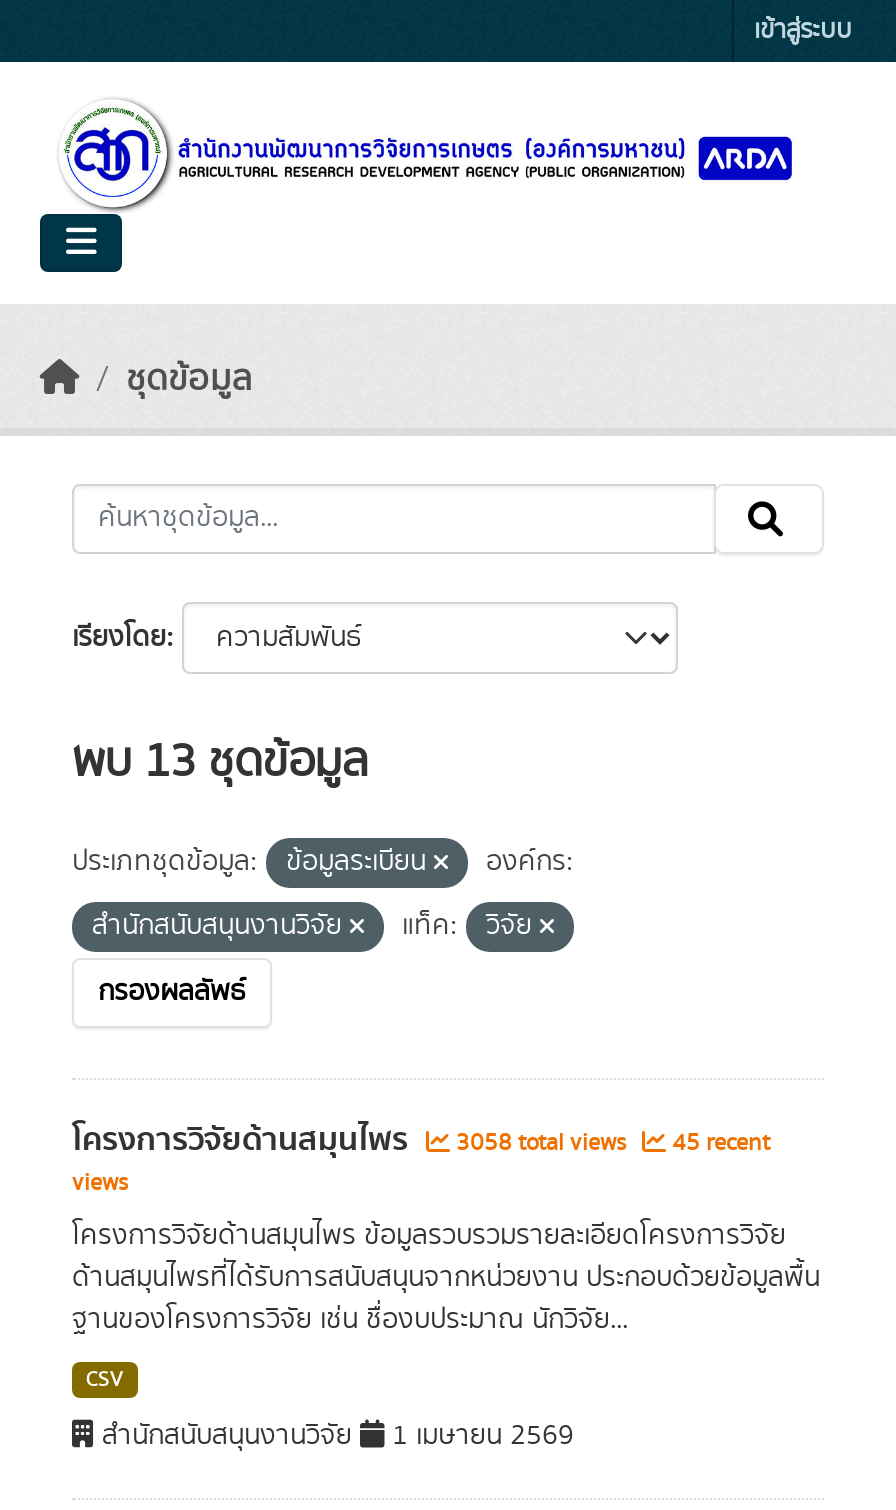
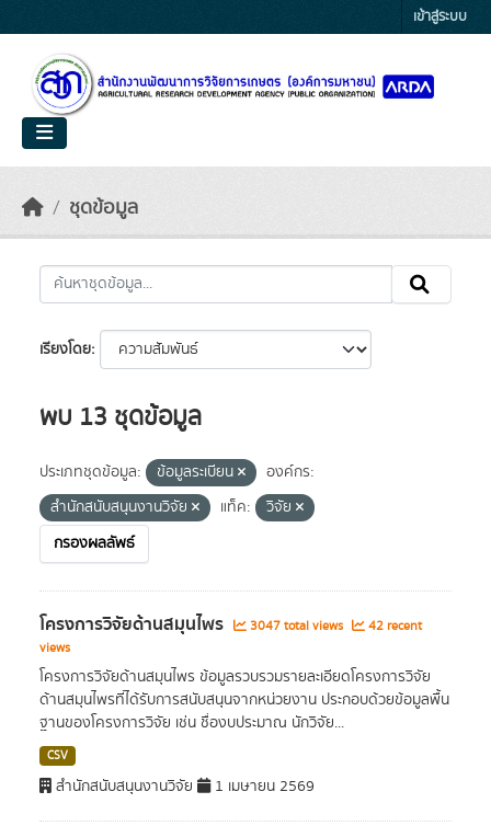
- 3058 total views
+ 3047 total views

- 45 recent
+ 42 recent
